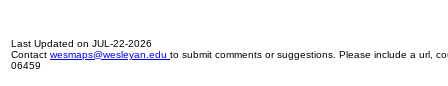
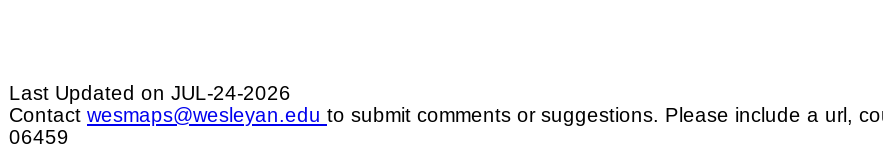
- Last Updated on JUL-22-2026
+ Last Updated on JUL-24-2026
